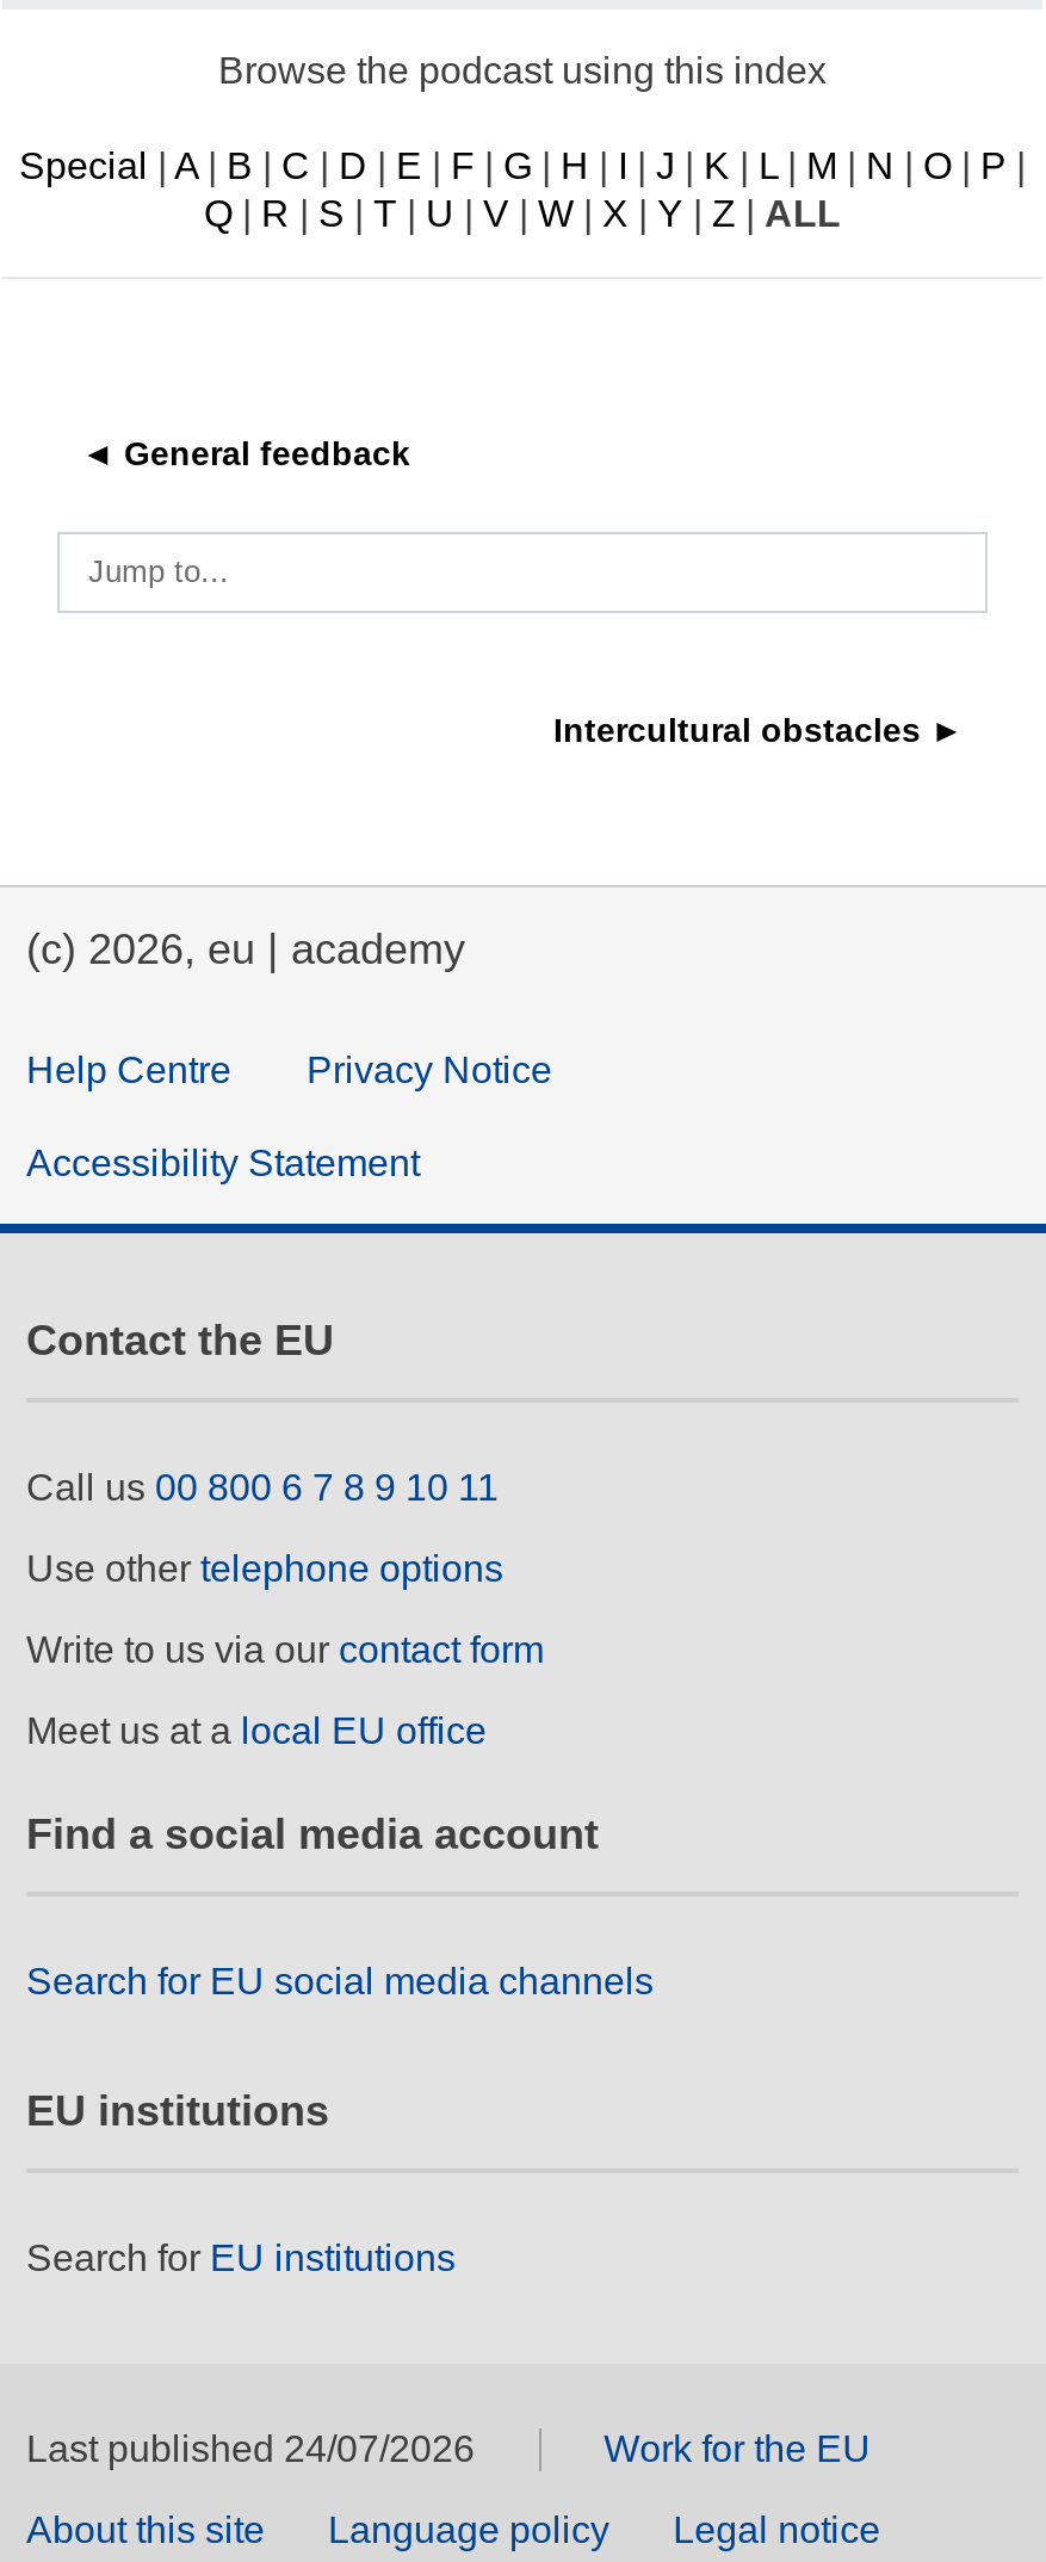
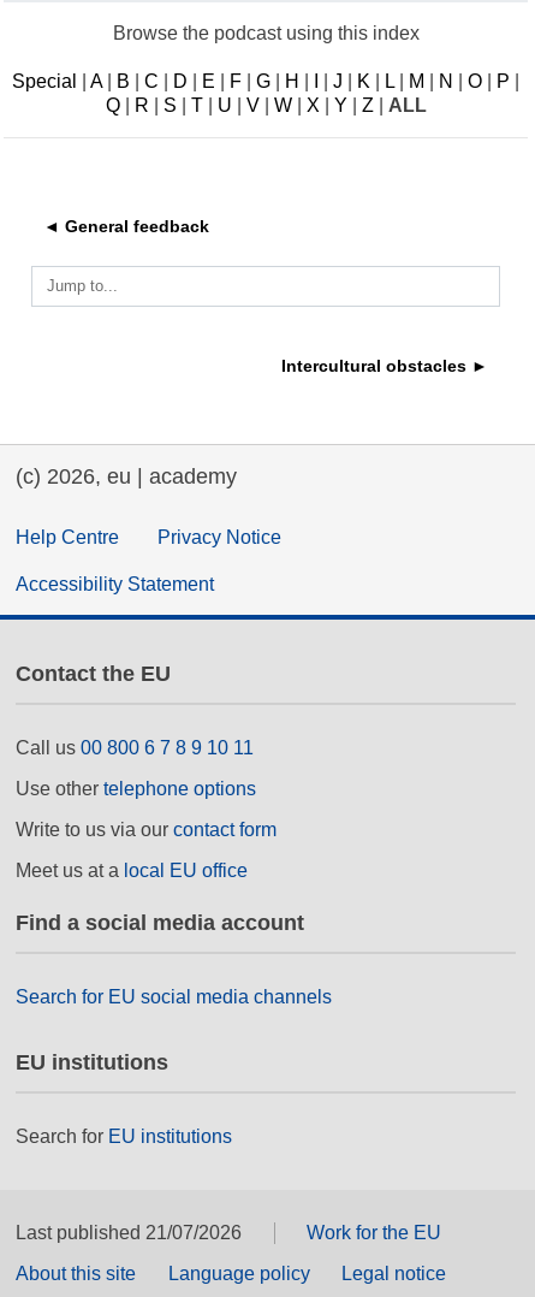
- Last published 24/07/2026
+ Last published 21/07/2026
